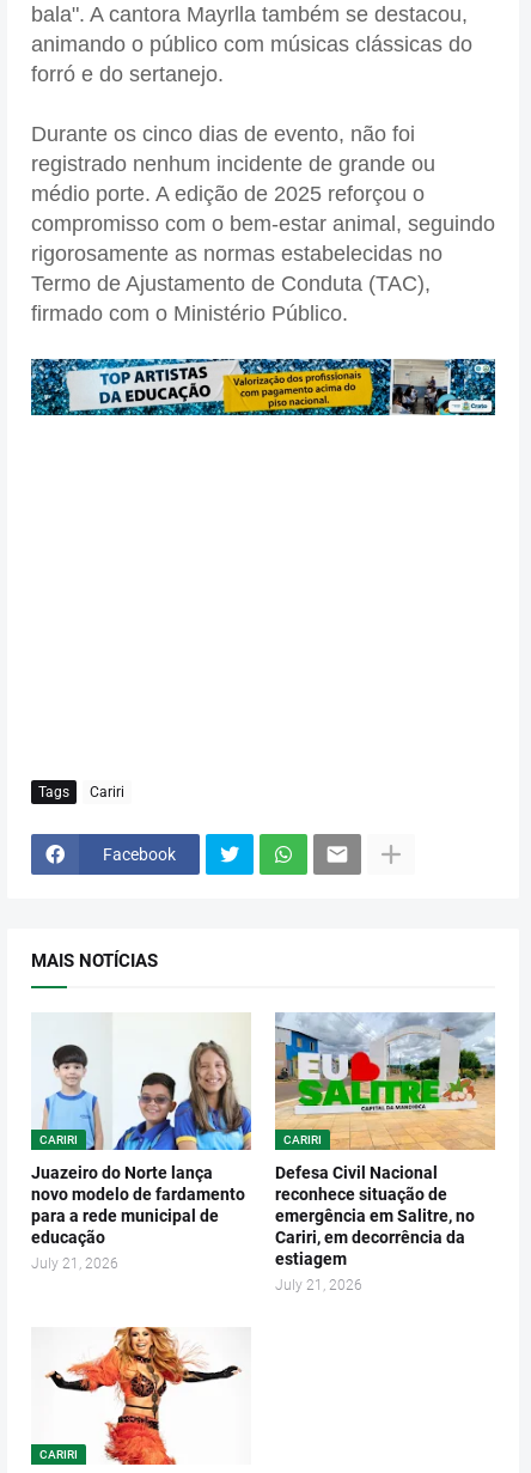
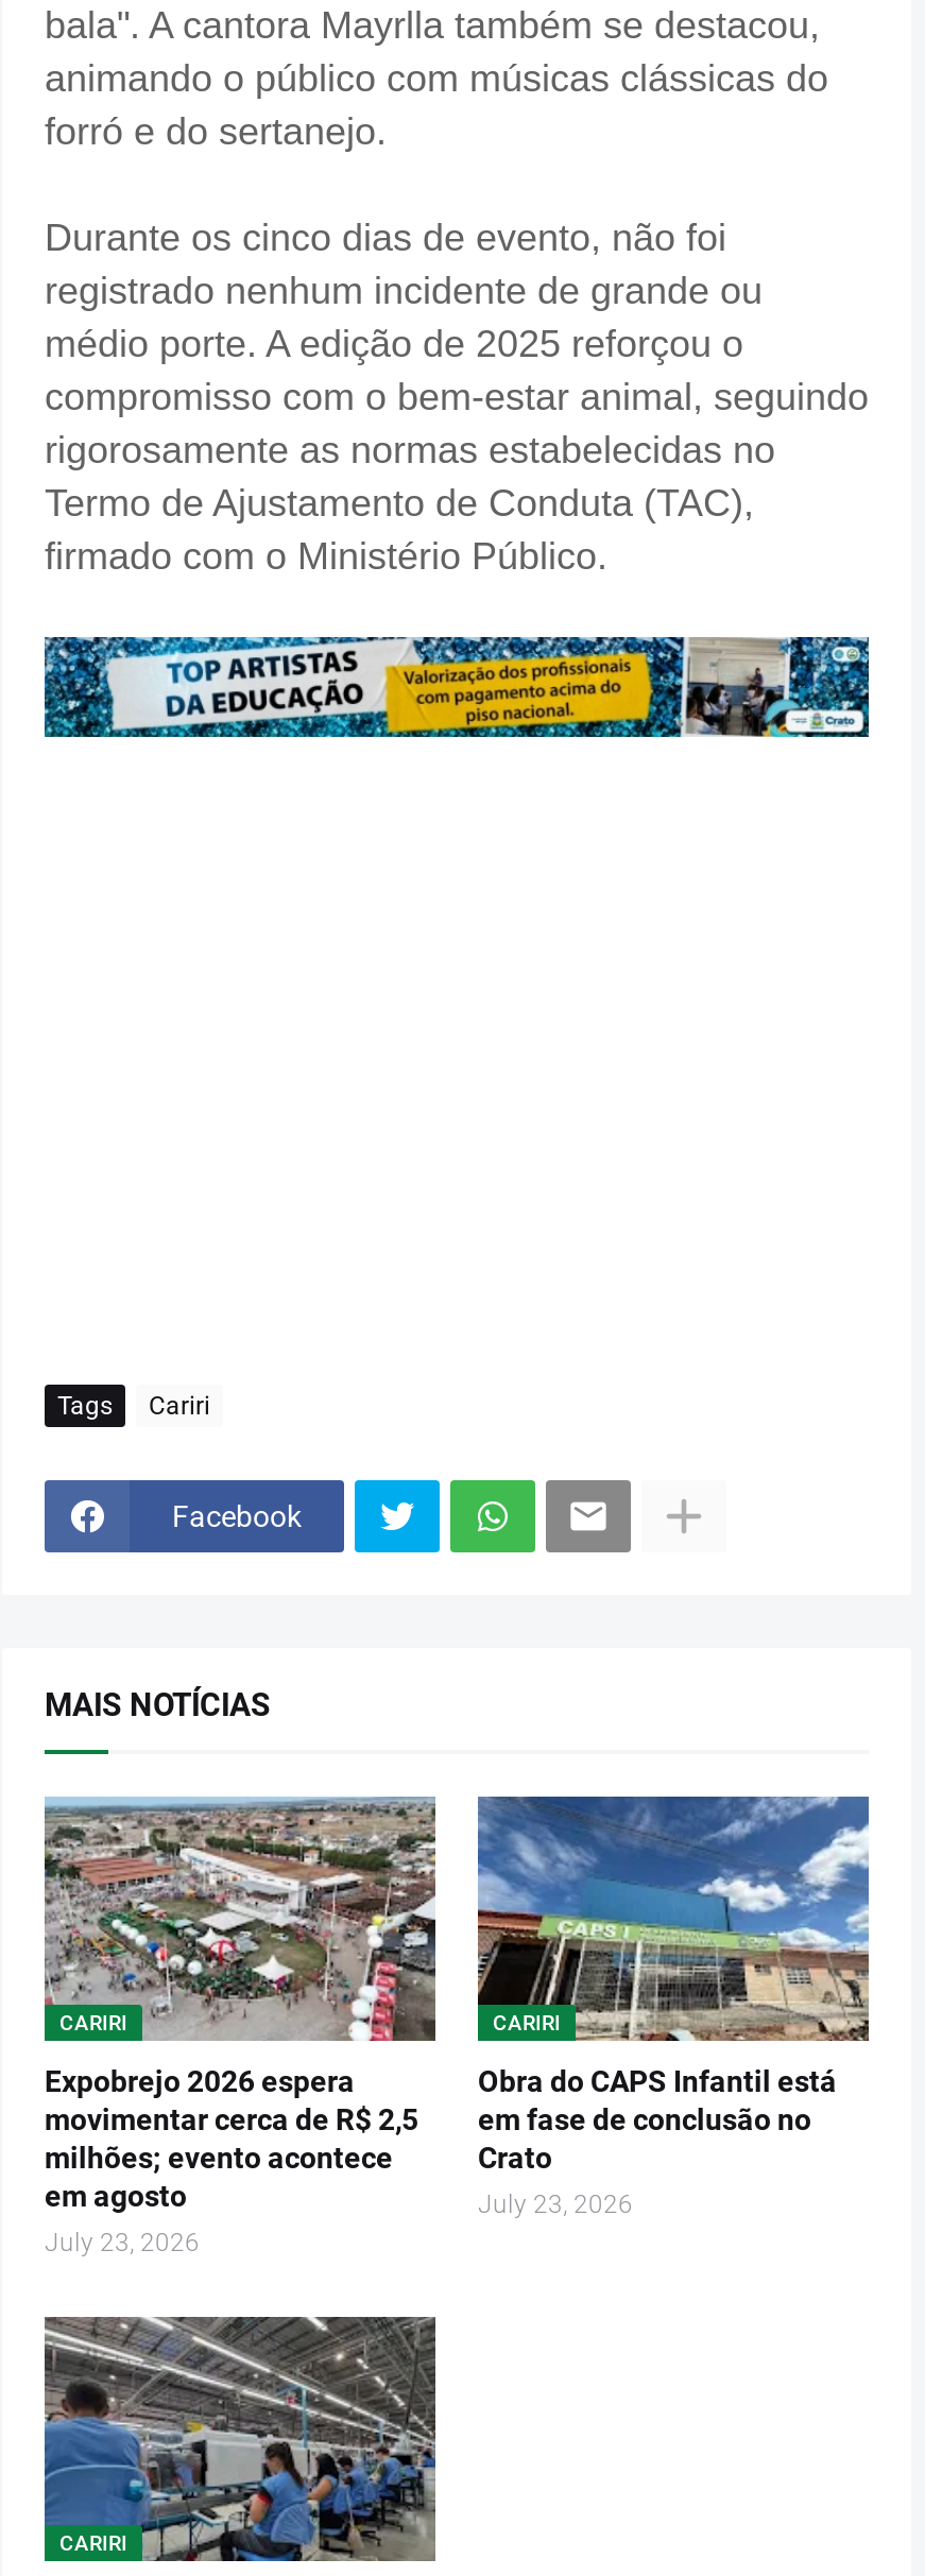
- [image]
- Juazeiro do Norte lança
- novo modelo de fardamento
- para a rede municipal de
- educação
- July 21, 2026
+ [image]
+ Expobrejo 2026 espera
+ movimentar cerca de R$ 2,5
+ milhões; evento acontece
+ em agosto
+ July 23, 2026

- [image]
- Defesa Civil Nacional
- reconhece situação de
- emergência em Salitre, no
- Cariri, em decorrência da
- estiagem
- July 21, 2026
+ [image]
+ Obra do CAPS Infantil está
+ em fase de conclusão no
+ Crato
+ July 23, 2026

- [image]
+ [image]
